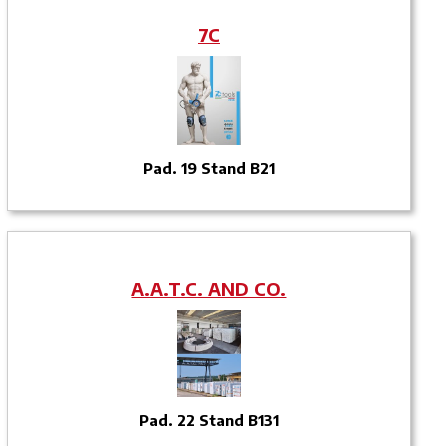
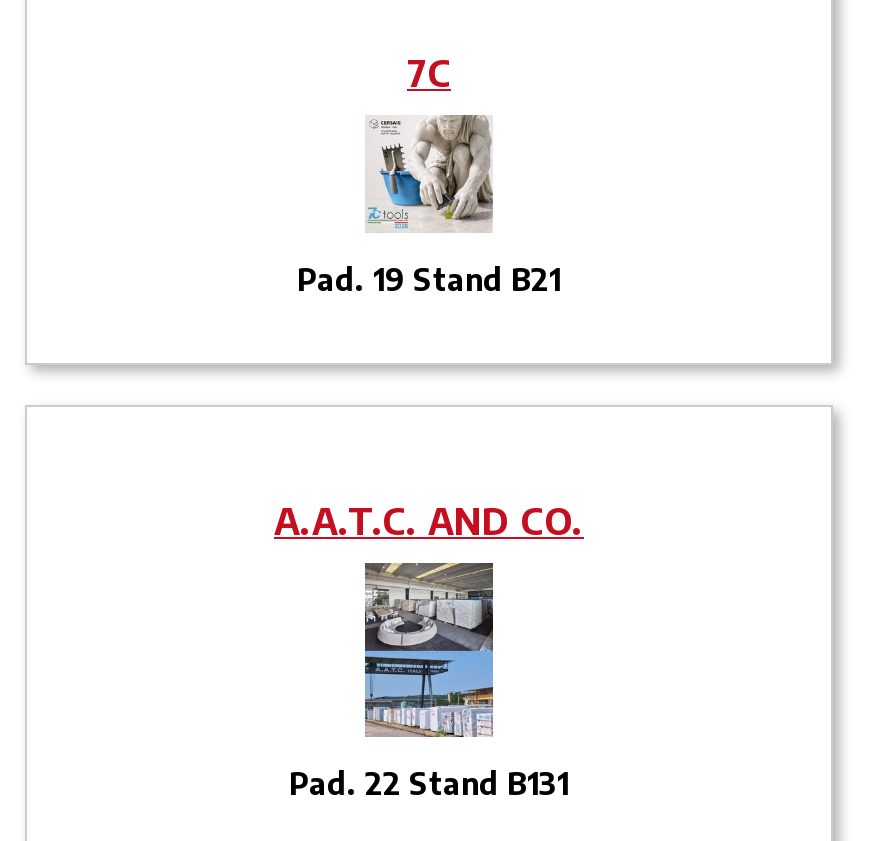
- [image]
+ [image]
